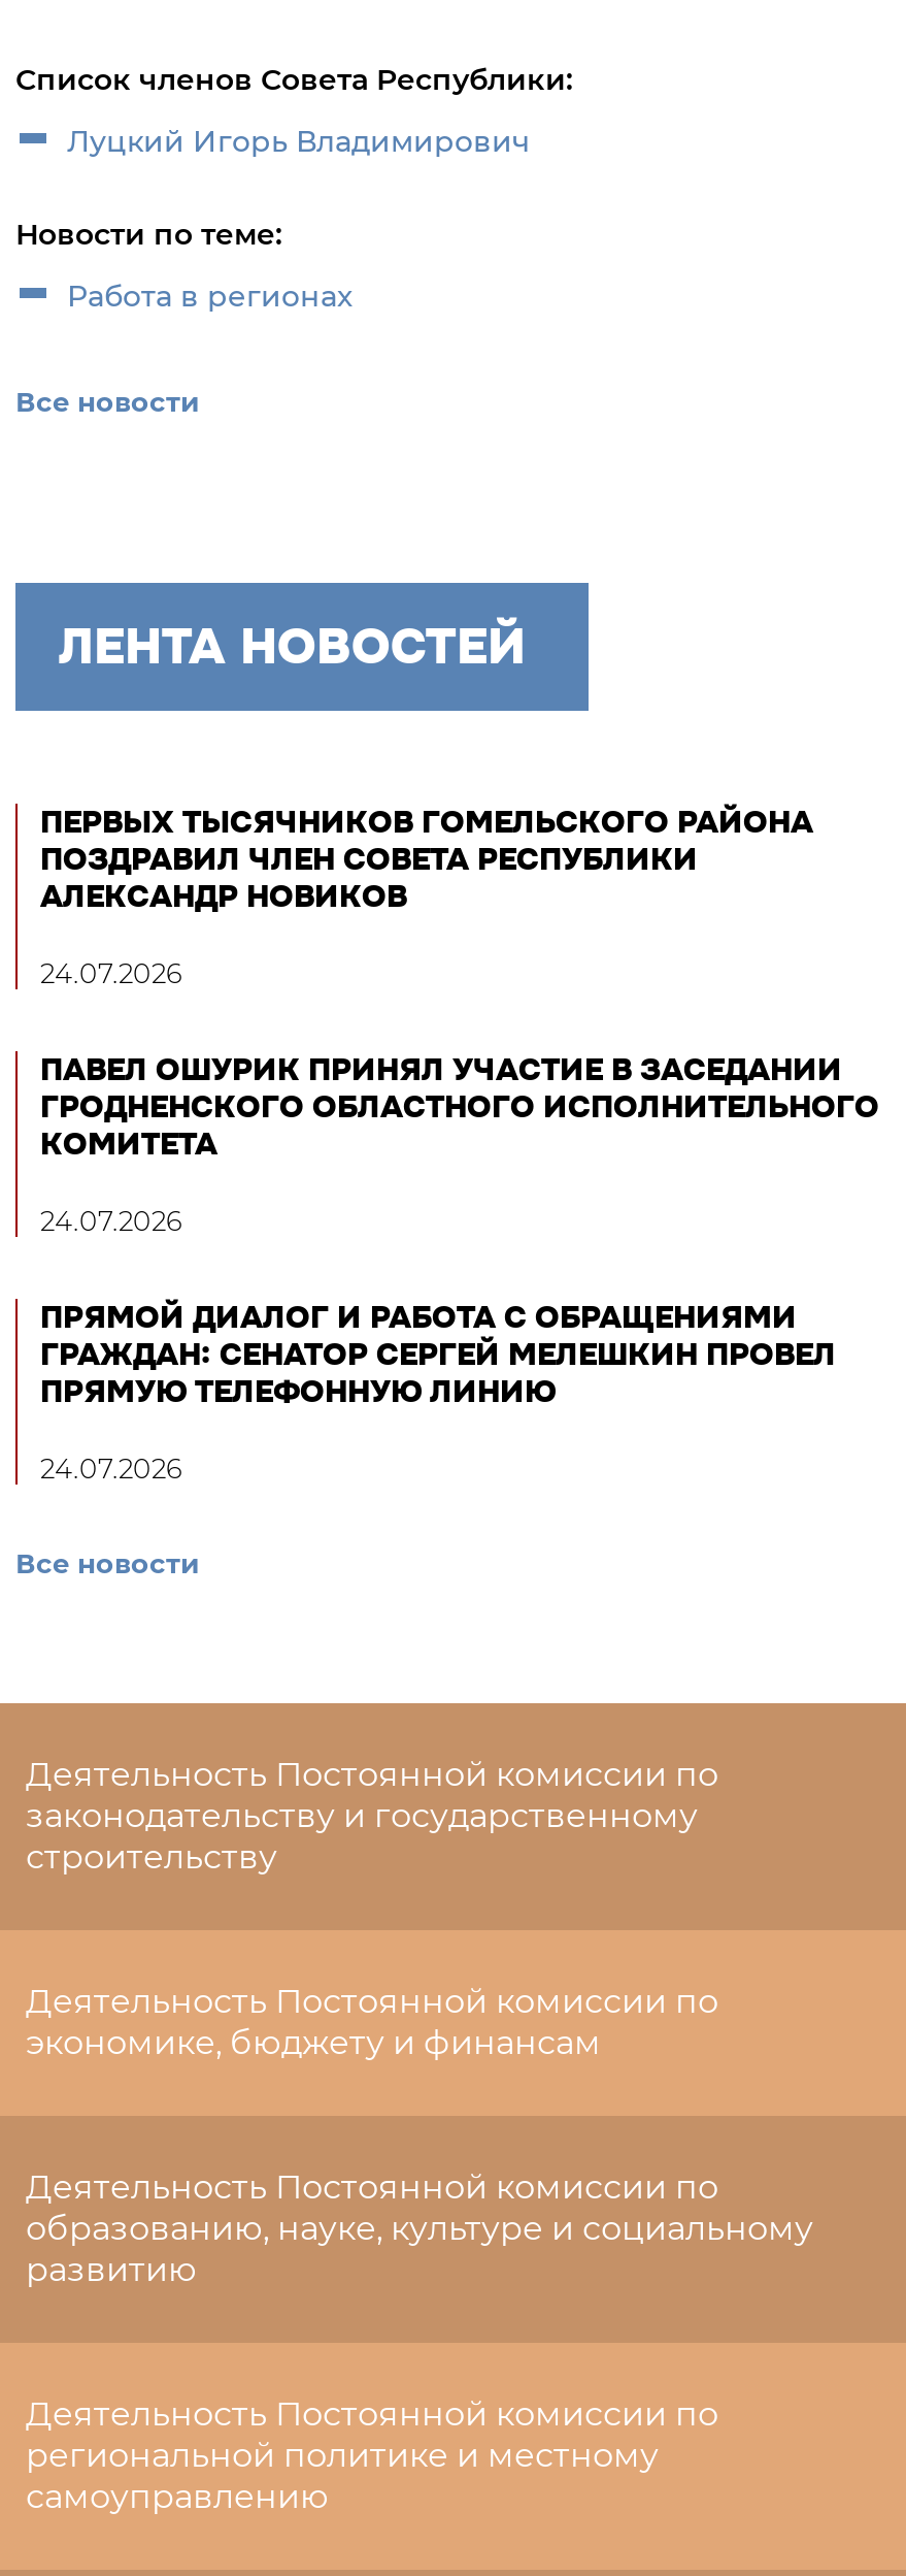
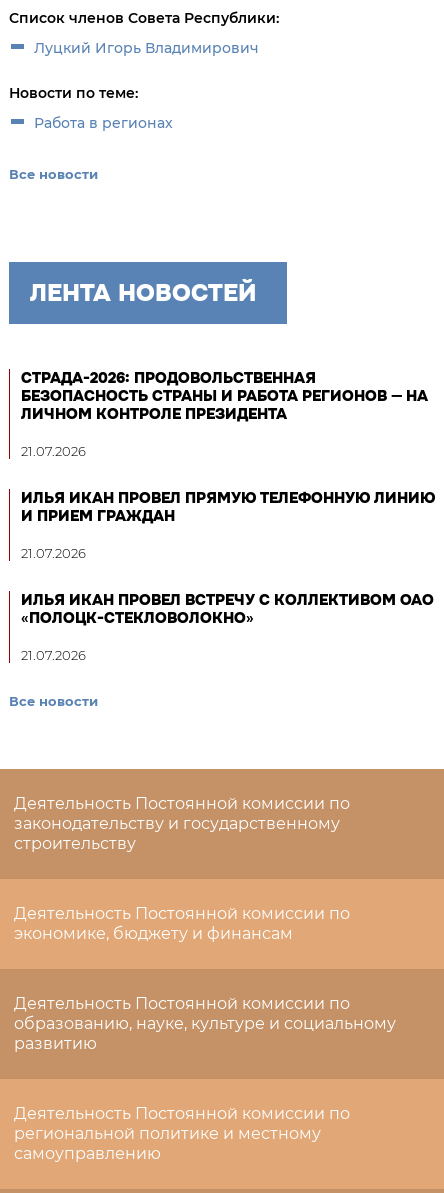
- ПЕРВЫХ ТЫСЯЧНИКОВ ГОМЕЛЬСКОГО РАЙОНА
- ПОЗДРАВИЛ ЧЛЕН СОВЕТА РЕСПУБЛИКИ
- АЛЕКСАНДР НОВИКОВ
+ СТРАДА-2026: ПРОДОВОЛЬСТВЕННАЯ
+ БЕЗОПАСНОСТЬ СТРАНЫ И РАБОТА РЕГИОНОВ — НА
+ ЛИЧНОМ КОНТРОЛЕ ПРЕЗИДЕНТА

- 24.07.2026
+ 21.07.2026

- ПАВЕЛ ОШУРИК ПРИНЯЛ УЧАСТИЕ В ЗАСЕДАНИИ
- ГРОДНЕНСКОГО ОБЛАСТНОГО ИСПОЛНИТЕЛЬНОГО
- КОМИТЕТА
+ ИЛЬЯ ИКАН ПРОВЕЛ ПРЯМУЮ ТЕЛЕФОННУЮ ЛИНИЮ
+ И ПРИЕМ ГРАЖДАН

- 24.07.2026
+ 21.07.2026

- ПРЯМОЙ ДИАЛОГ И РАБОТА С ОБРАЩЕНИЯМИ
- ГРАЖДАН: СЕНАТОР СЕРГЕЙ МЕЛЕШКИН ПРОВЕЛ
- ПРЯМУЮ ТЕЛЕФОННУЮ ЛИНИЮ
+ ИЛЬЯ ИКАН ПРОВЕЛ ВСТРЕЧУ С КОЛЛЕКТИВОМ ОАО
+ «ПОЛОЦК-СТЕКЛОВОЛОКНО»

- 24.07.2026
+ 21.07.2026
